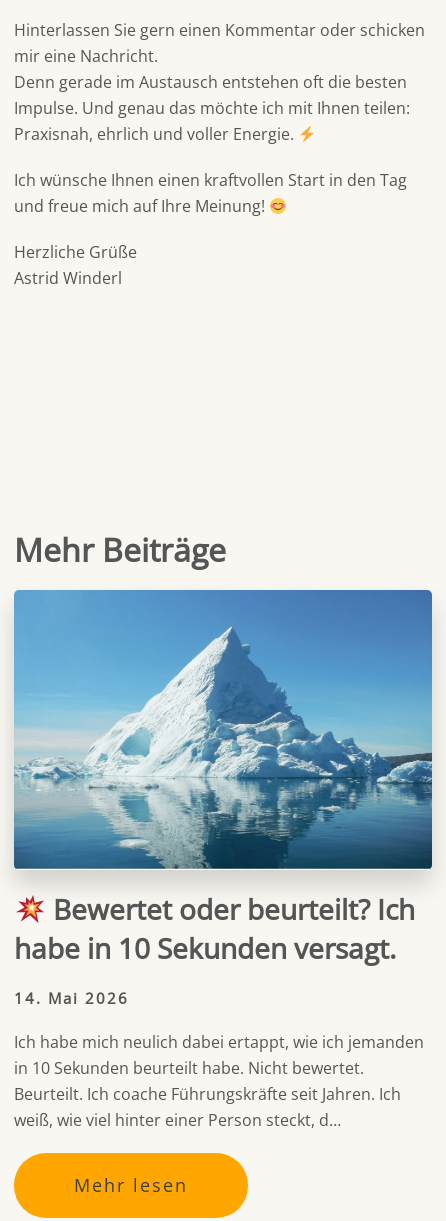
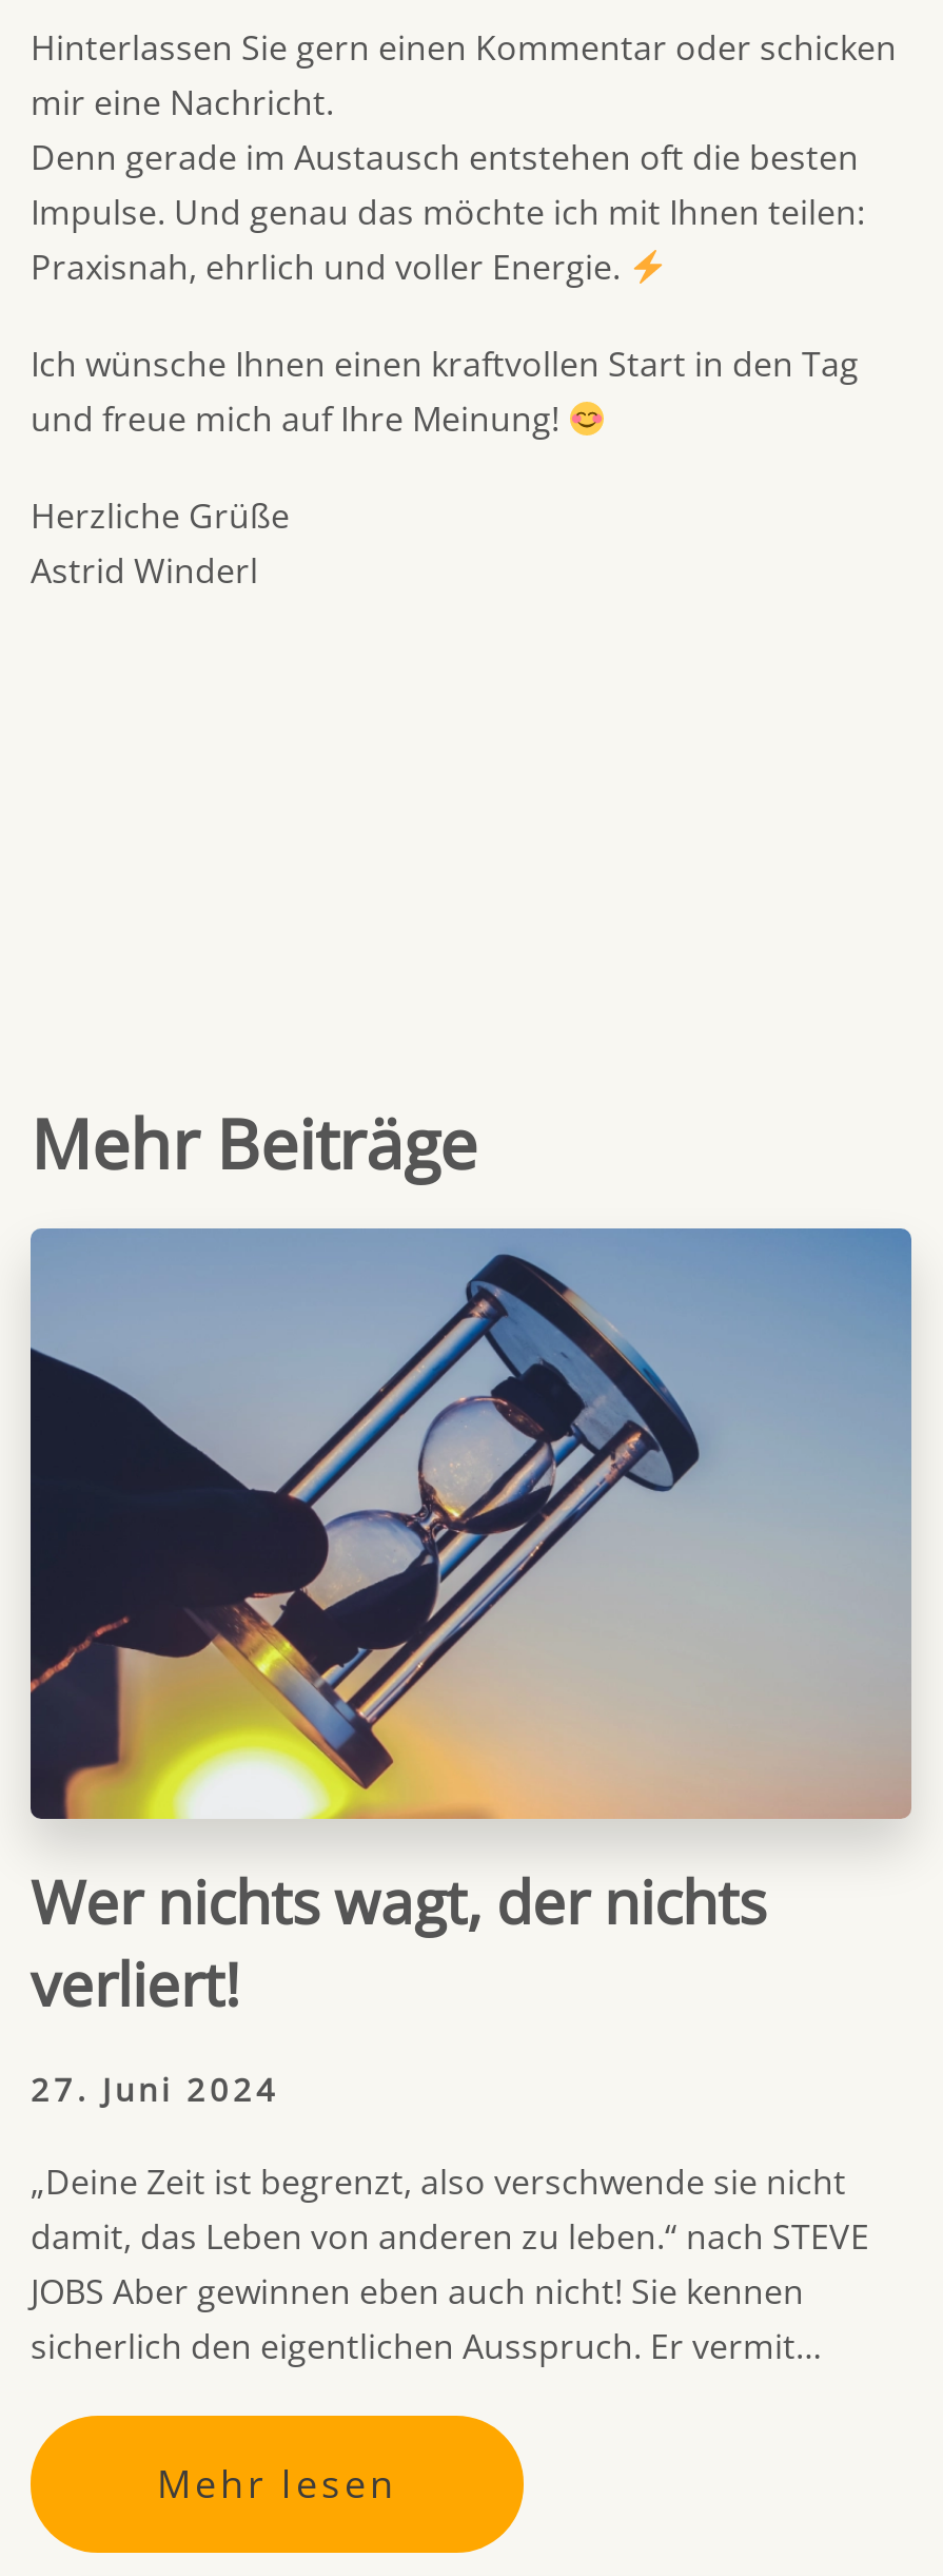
- [image]
- Bewertet oder beurteilt? Ich
- habe in 10 Sekunden versagt.
+ [image]
+ Wer nichts wagt, der nichts
+ verliert!

- 14. Mai 2026
+ 27. Juni 2024

- Ich habe mich neulich dabei ertappt, wie ich jemanden
- in 10 Sekunden beurteilt habe. Nicht bewertet.
- Beurteilt. Ich coache Führungskräfte seit Jahren. Ich
- weiß, wie viel hinter einer Person steckt, d…
+ „Deine Zeit ist begrenzt, also verschwende sie nicht
+ damit, das Leben von anderen zu leben.“ nach STEVE
+ JOBS Aber gewinnen eben auch nicht! Sie kennen
+ sicherlich den eigentlichen Ausspruch. Er vermit…
